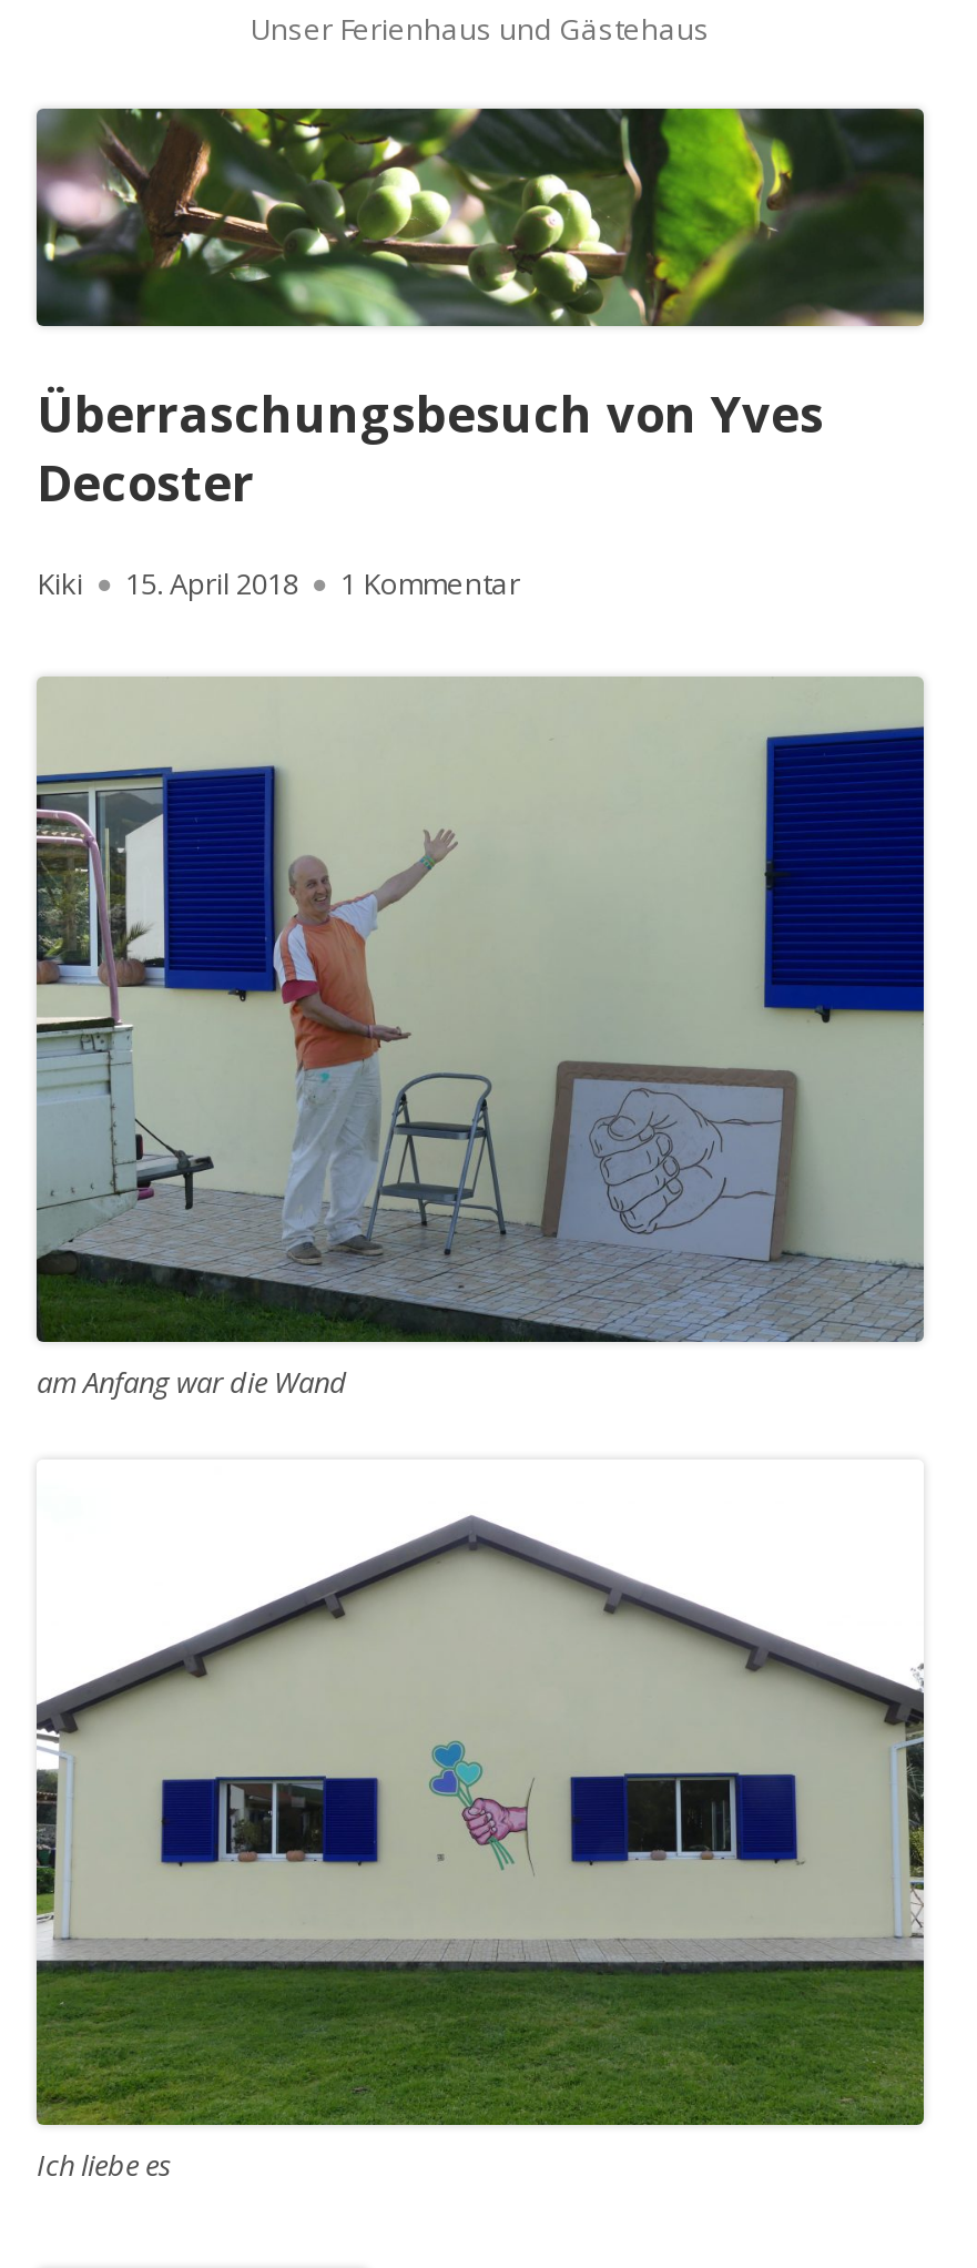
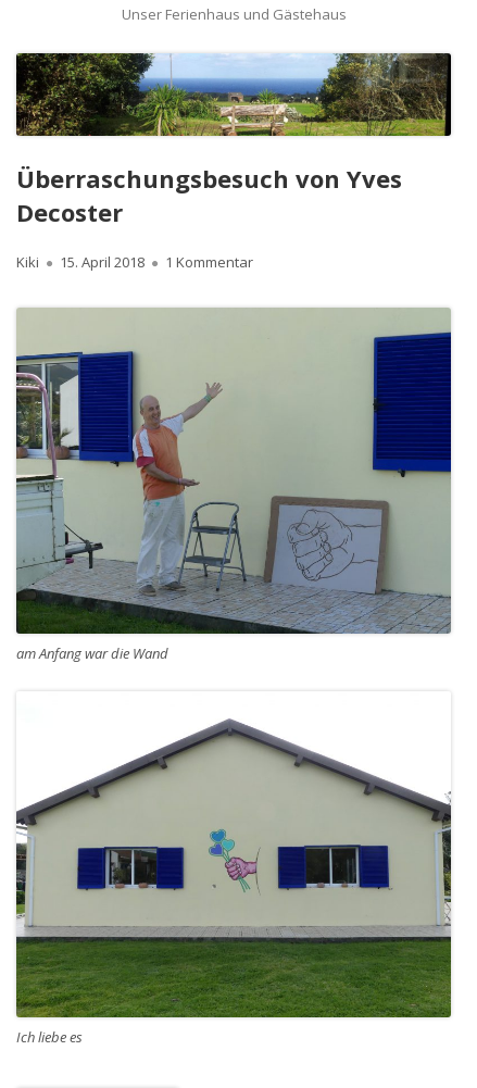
- [image]
+ [image]
